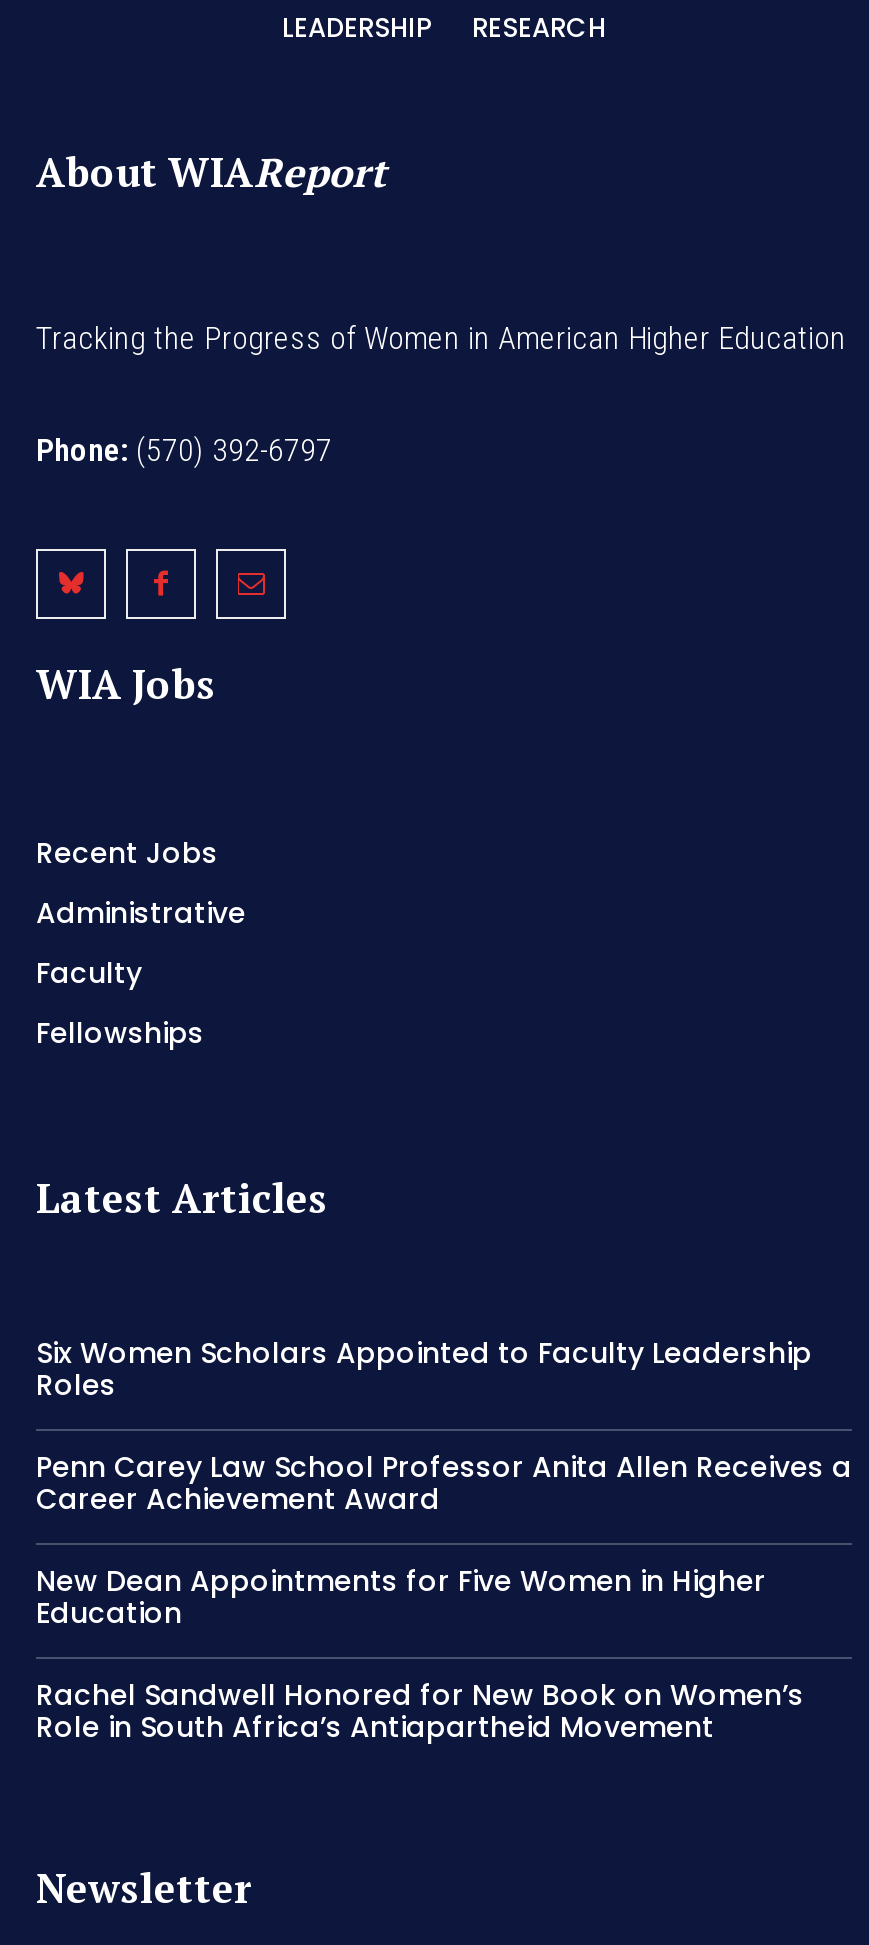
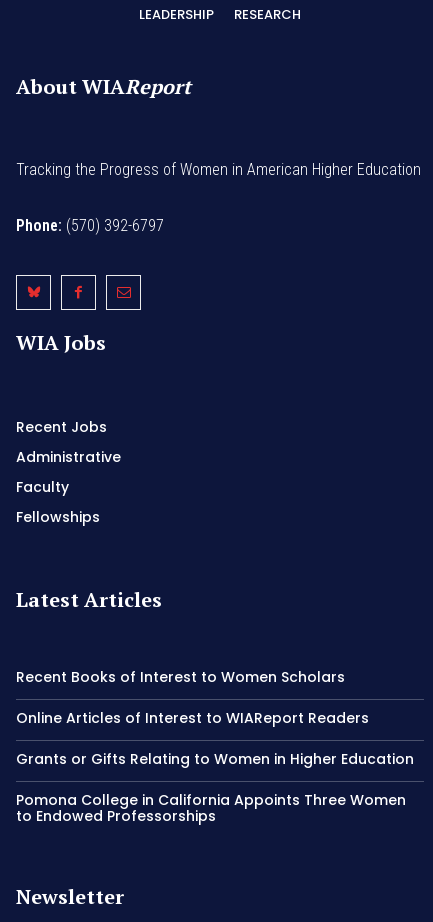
- Six Women Scholars Appointed to Faculty Leadership
- Roles
+ Recent Books of Interest to Women Scholars

- Penn Carey Law School Professor Anita Allen Receives a
- Career Achievement Award
+ Online Articles of Interest to WIAReport Readers

- New Dean Appointments for Five Women in Higher
- Education
+ Grants or Gifts Relating to Women in Higher Education

- Rachel Sandwell Honored for New Book on Women’s
- Role in South Africa’s Antiapartheid Movement
+ Pomona College in California Appoints Three Women
+ to Endowed Professorships
